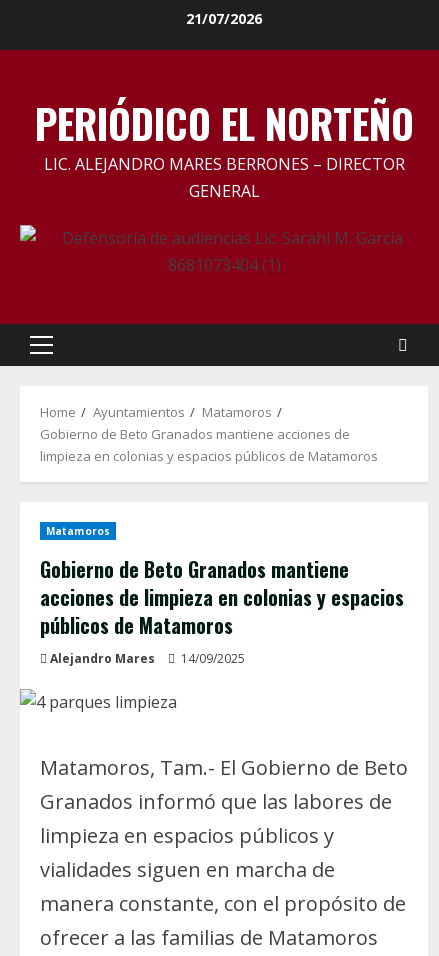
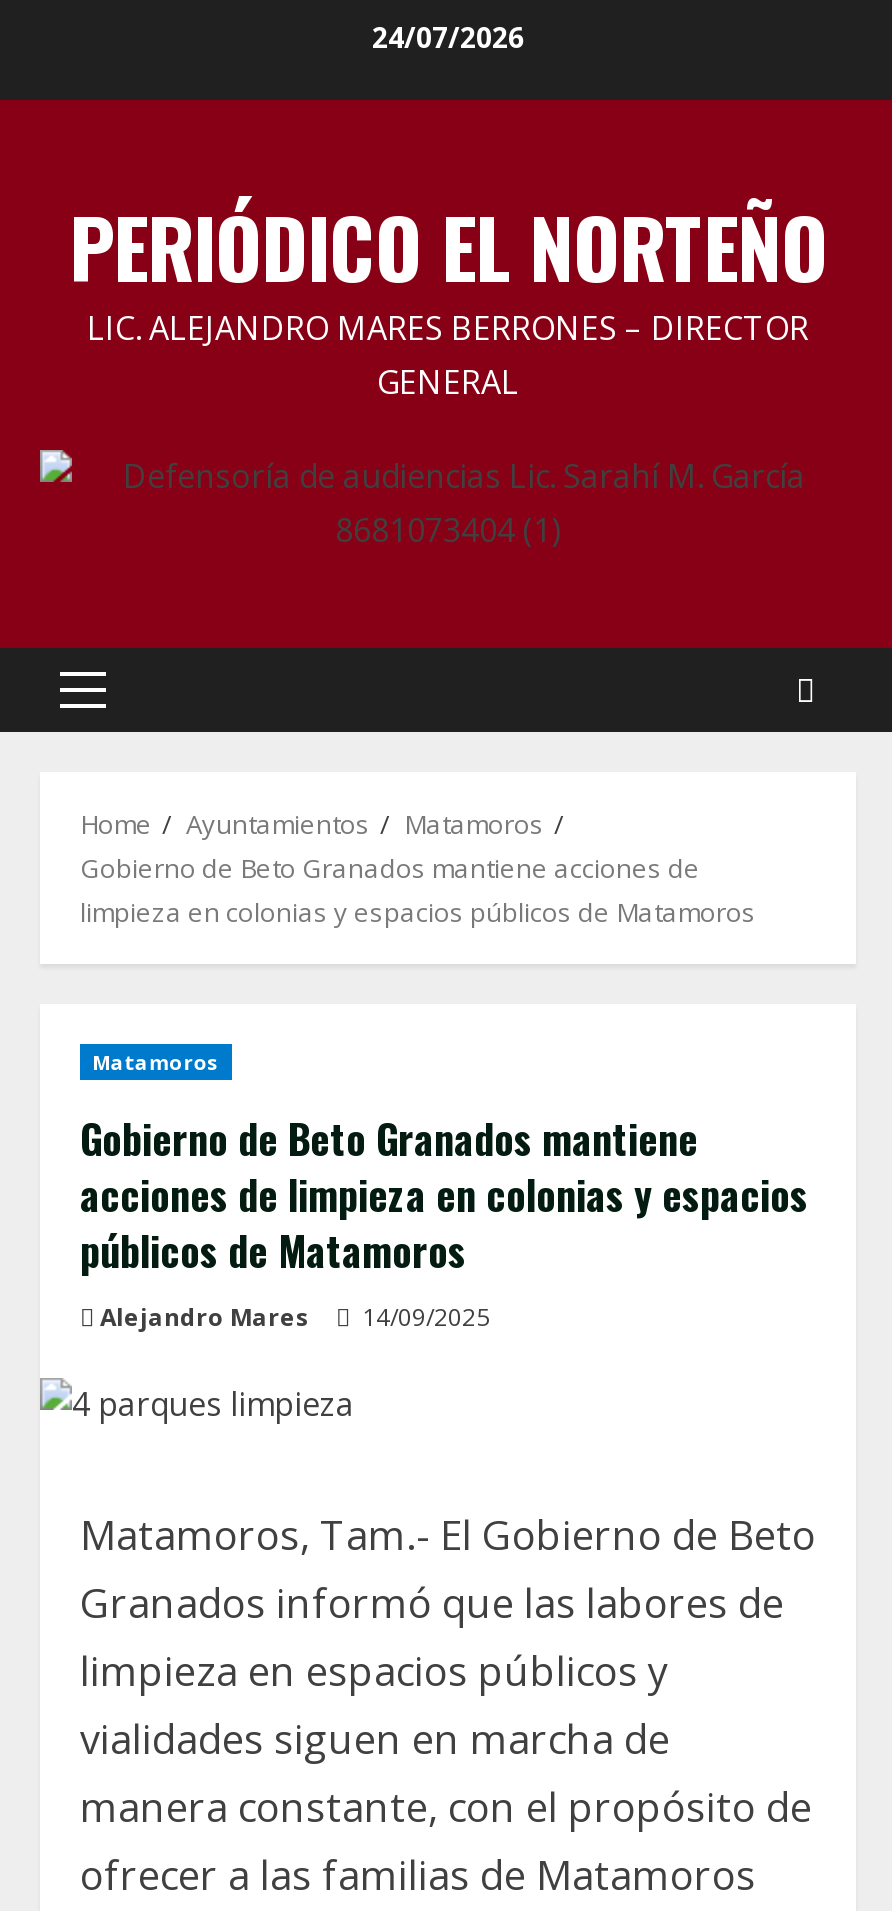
- 21/07/2026
+ 24/07/2026
